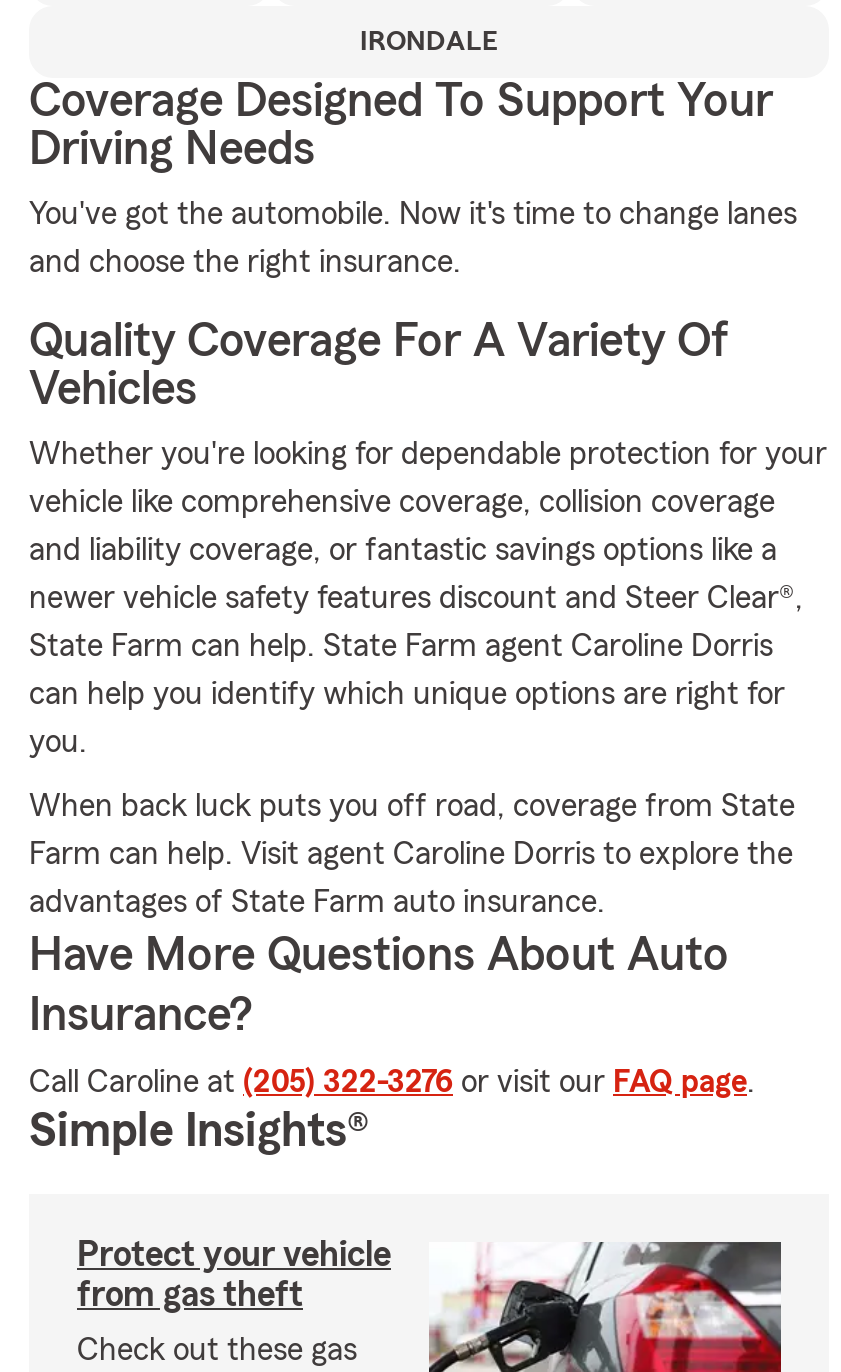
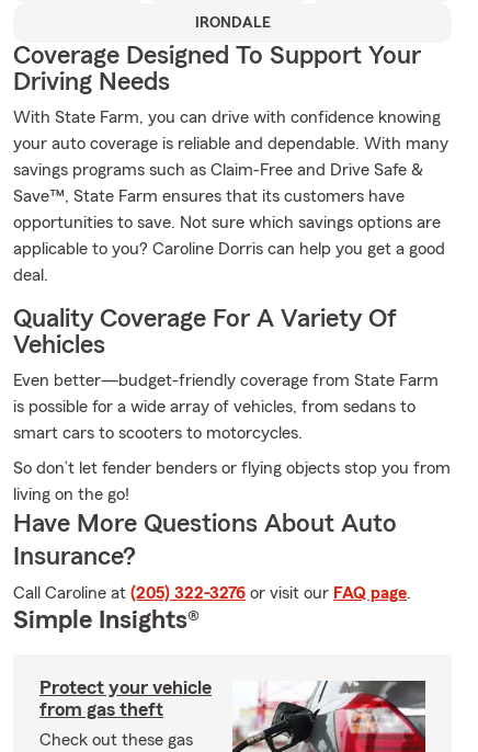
- You've got the automobile. Now it's time to change lanes
- and choose the right insurance.
+ With State Farm, you can drive with confidence knowing
+ your auto coverage is reliable and dependable. With many
+ savings programs such as Claim-Free and Drive Safe &
+ Save™, State Farm ensures that its customers have
+ opportunities to save. Not sure which savings options are
+ applicable to you? Caroline Dorris can help you get a good
+ deal.

moved down: Quality Coverage For A Variety Of | Vehicles

- Whether you're looking for dependable protection for your
- vehicle like comprehensive coverage, collision coverage
- and liability coverage, or fantastic savings options like a
- newer vehicle safety features discount and Steer Clear®,
- State Farm can help. State Farm agent Caroline Dorris
- can help you identify which unique options are right for
- you.
- When back luck puts you off road, coverage from State
- Farm can help. Visit agent Caroline Dorris to explore the
- advantages of State Farm auto insurance.
+ Even better—budget-friendly coverage from State Farm
+ is possible for a wide array of vehicles, from sedans to
+ smart cars to scooters to motorcycles.
+ So don’t let fender benders or flying objects stop you from
+ living on the go!
